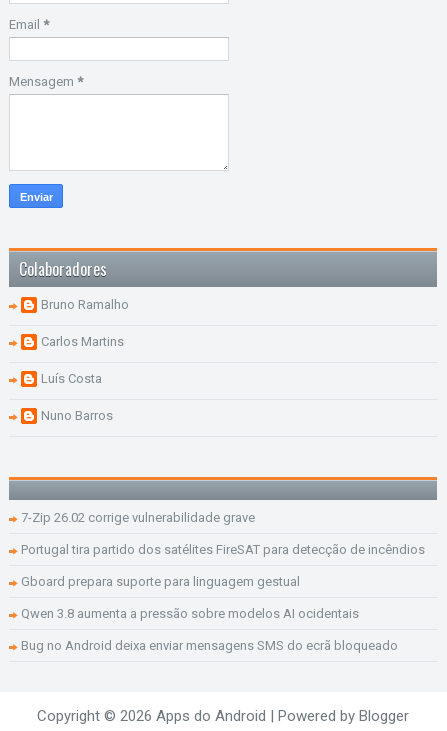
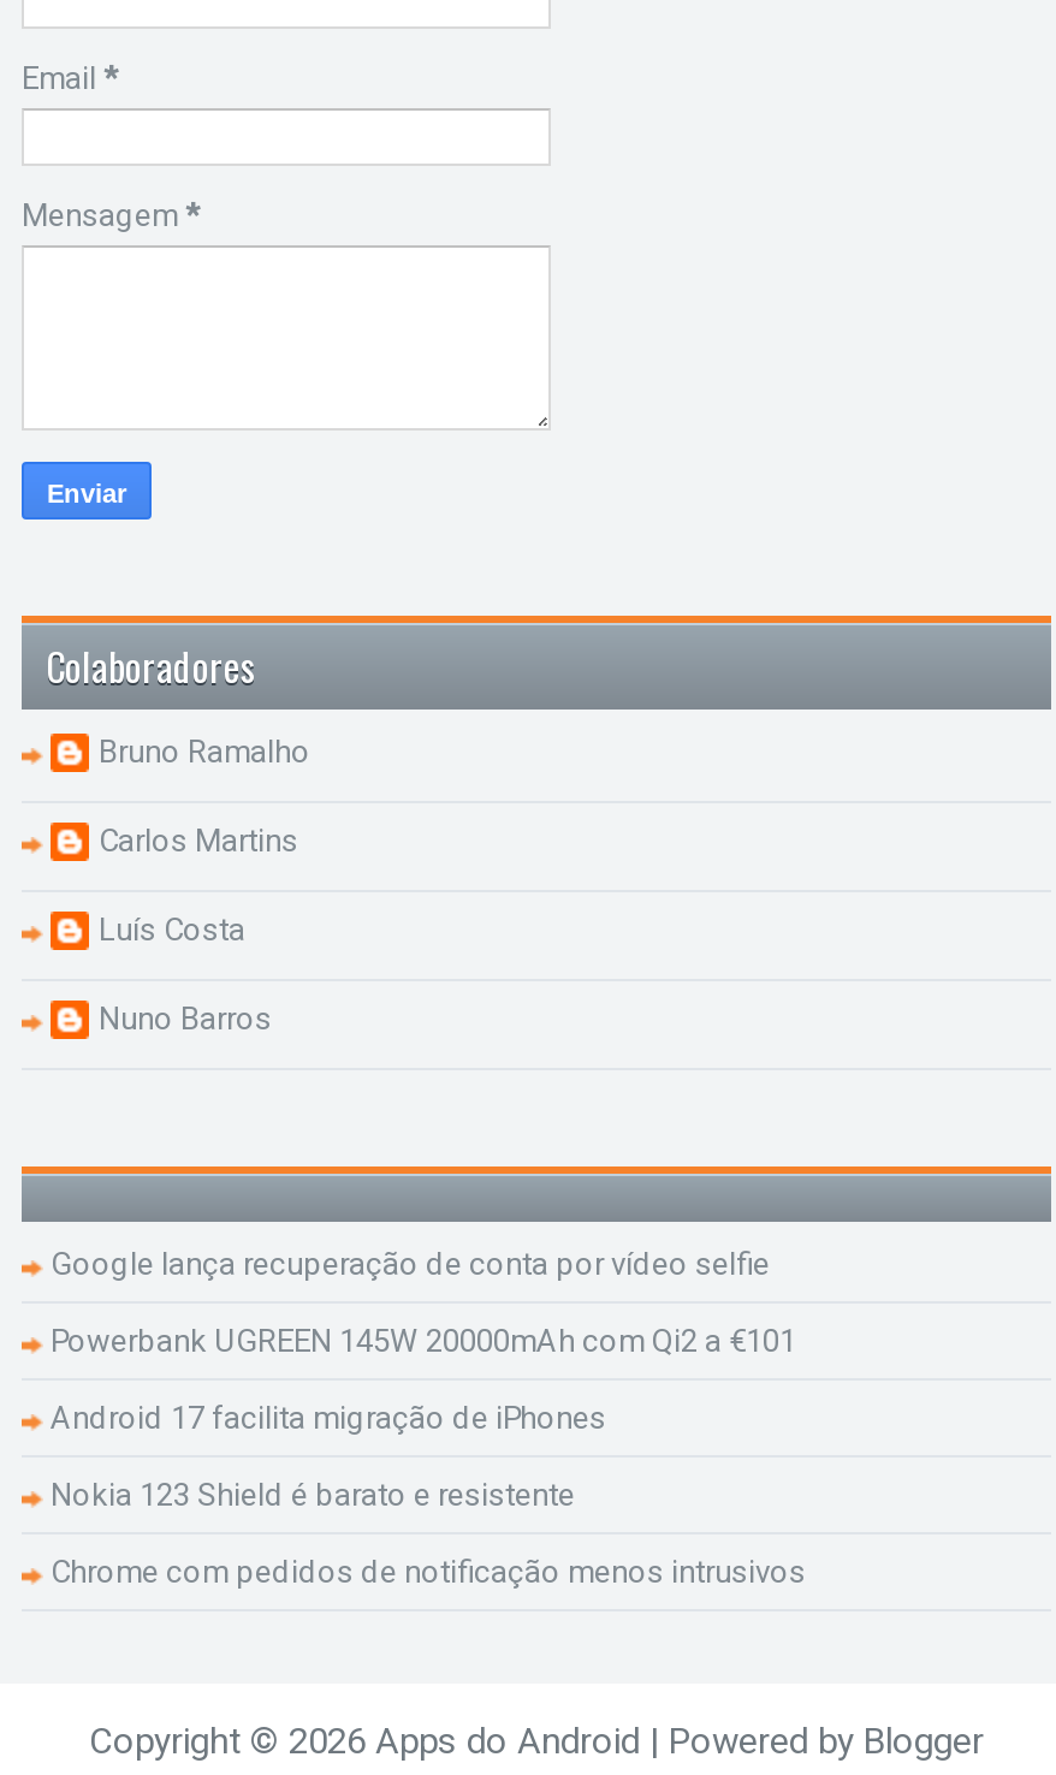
- 7-Zip 26.02 corrige vulnerabilidade grave
+ Google lança recuperação de conta por vídeo selfie

- Portugal tira partido dos satélites FireSAT para detecção de incêndios
+ Powerbank UGREEN 145W 20000mAh com Qi2 a €101

- Gboard prepara suporte para linguagem gestual
+ Android 17 facilita migração de iPhones

- Qwen 3.8 aumenta a pressão sobre modelos AI ocidentais
+ Nokia 123 Shield é barato e resistente

- Bug no Android deixa enviar mensagens SMS do ecrã bloqueado
+ Chrome com pedidos de notificação menos intrusivos
